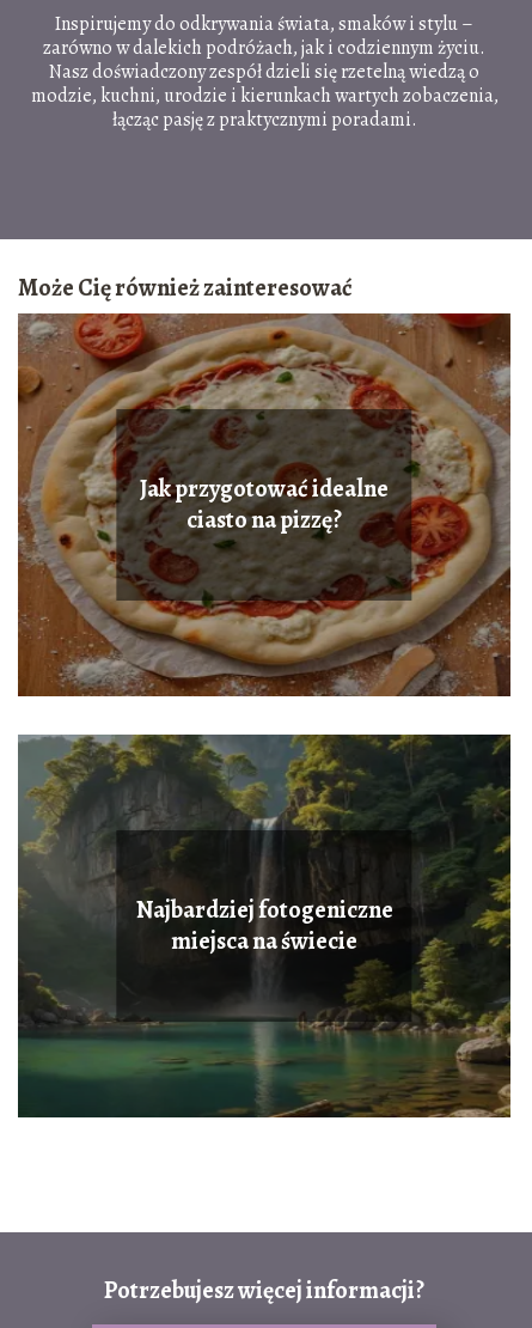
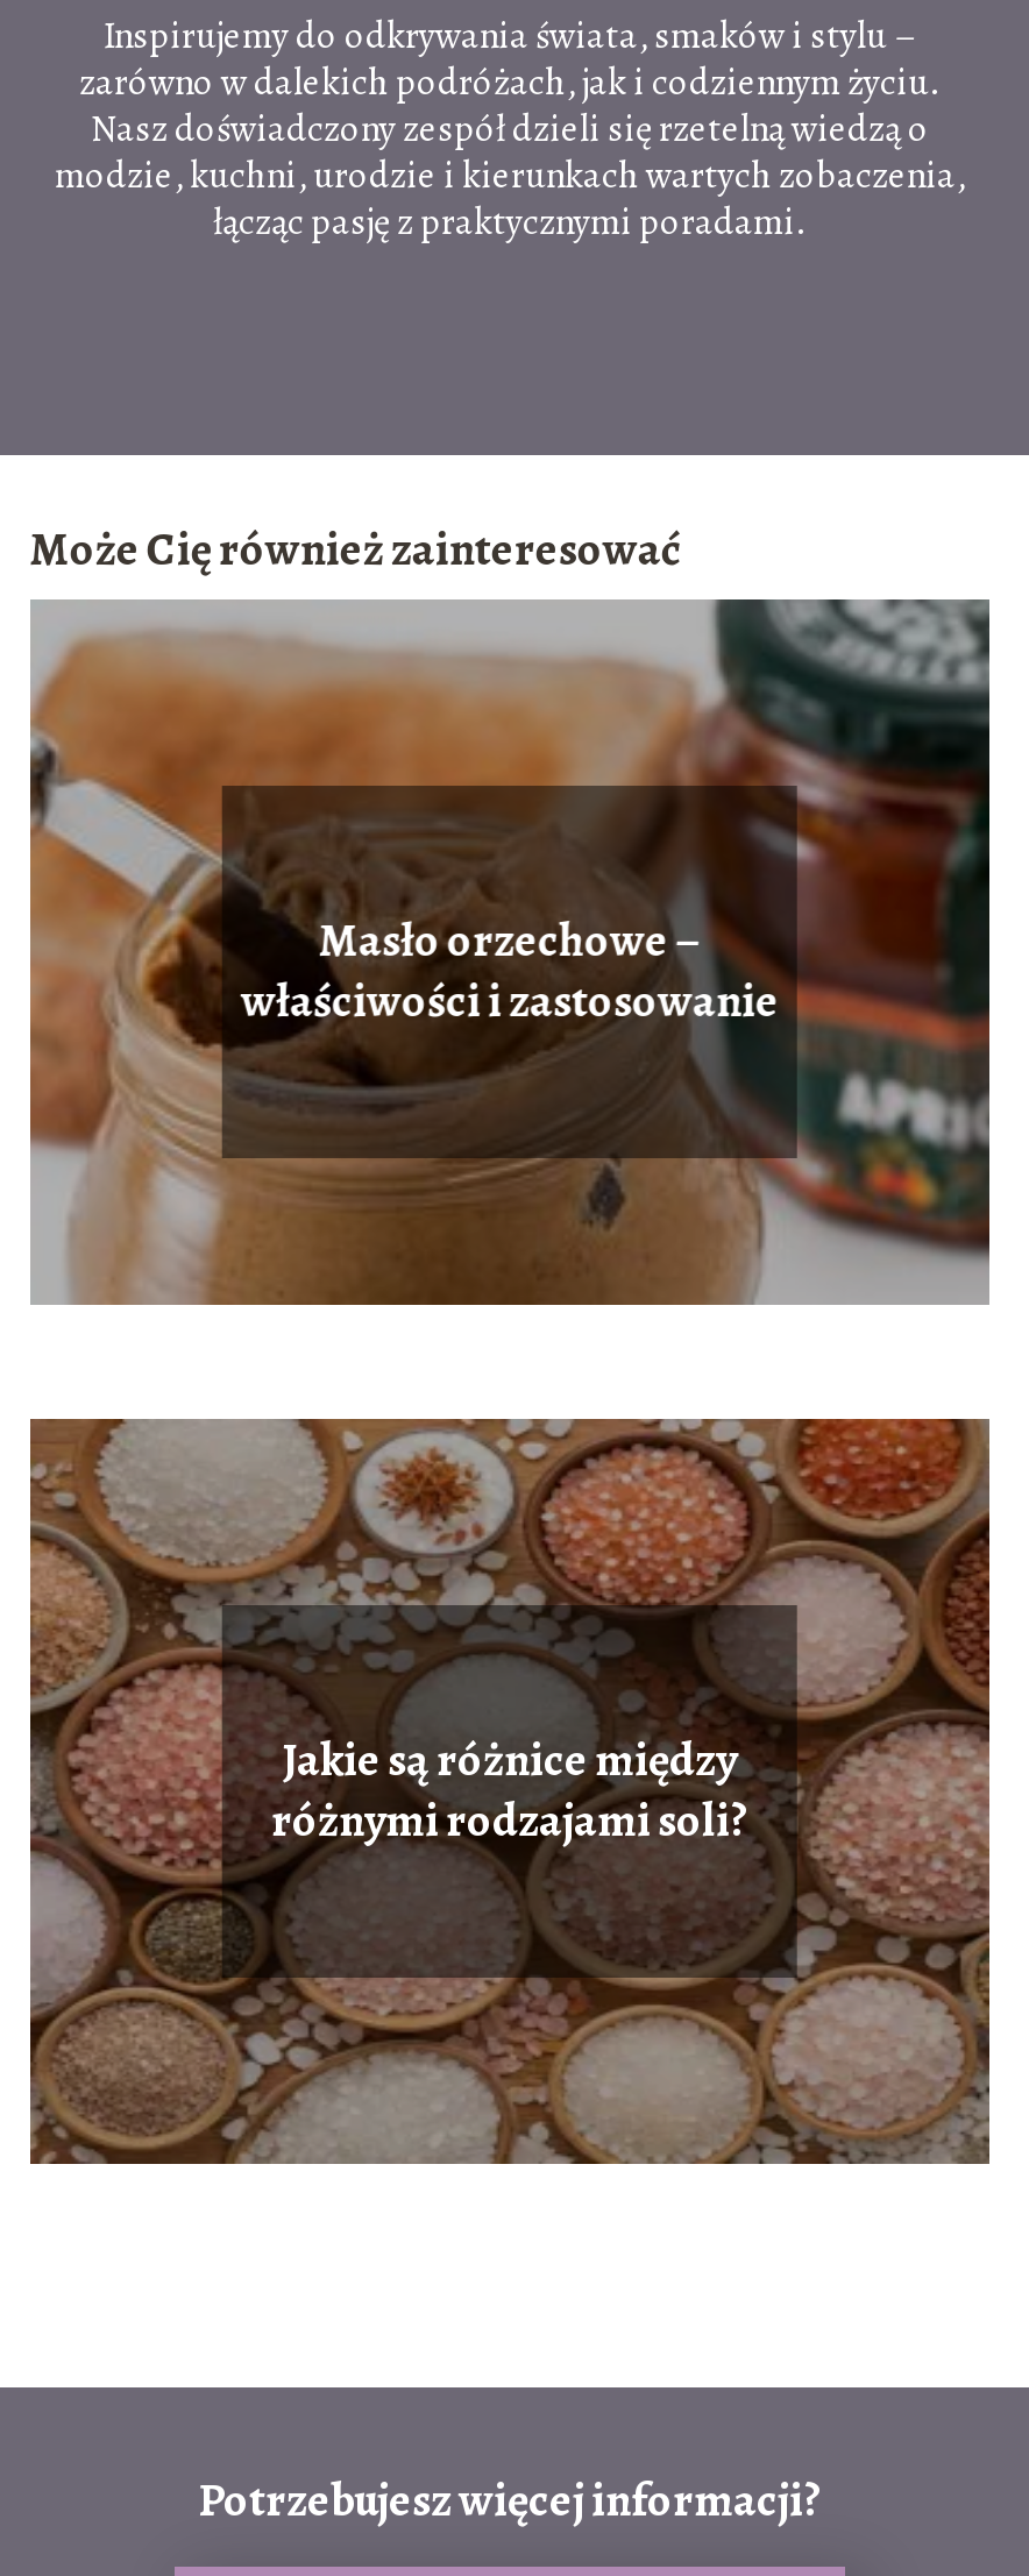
- [image]
- Jak przygotować idealne
- ciasto na pizzę?
+ [image]
+ Masło orzechowe –
+ właściwości i zastosowanie

- [image]
- Najbardziej fotogeniczne
- miejsca na świecie
+ [image]
+ Jakie są różnice między
+ różnymi rodzajami soli?
